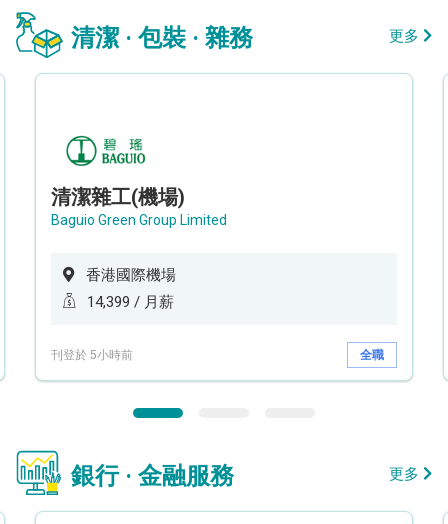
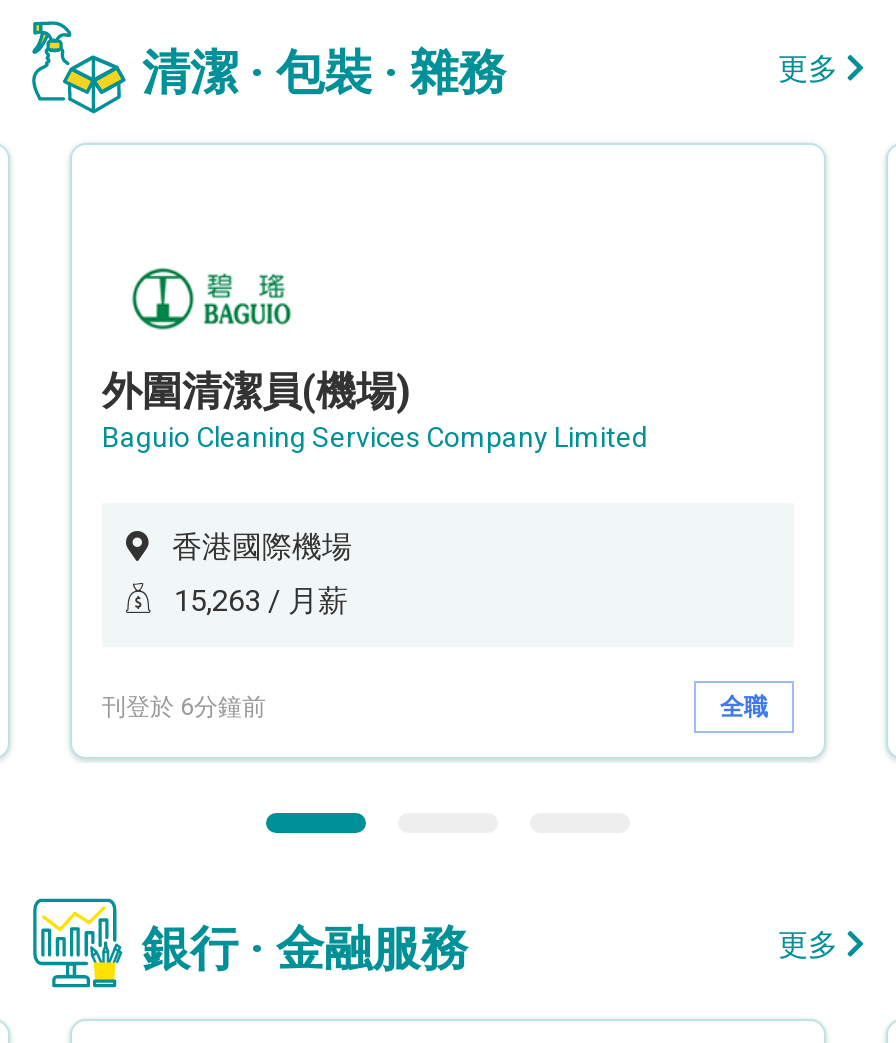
- 清潔雜工(機場)
- Baguio Green Group Limited
+ 外圍清潔員(機場)
+ Baguio Cleaning Services Company Limited

- 14,399 / 月薪
+ 15,263 / 月薪

- 刊登於 5小時前
+ 刊登於 6分鐘前
